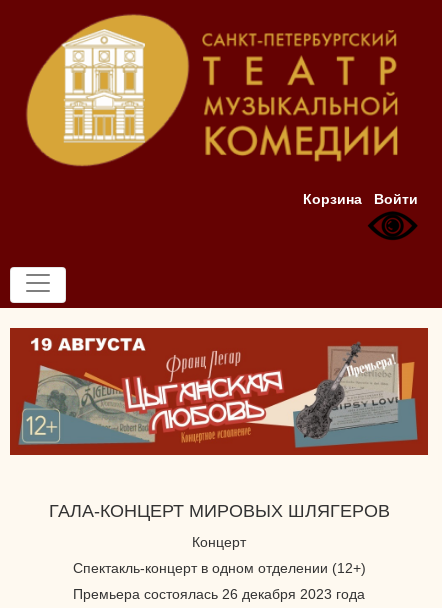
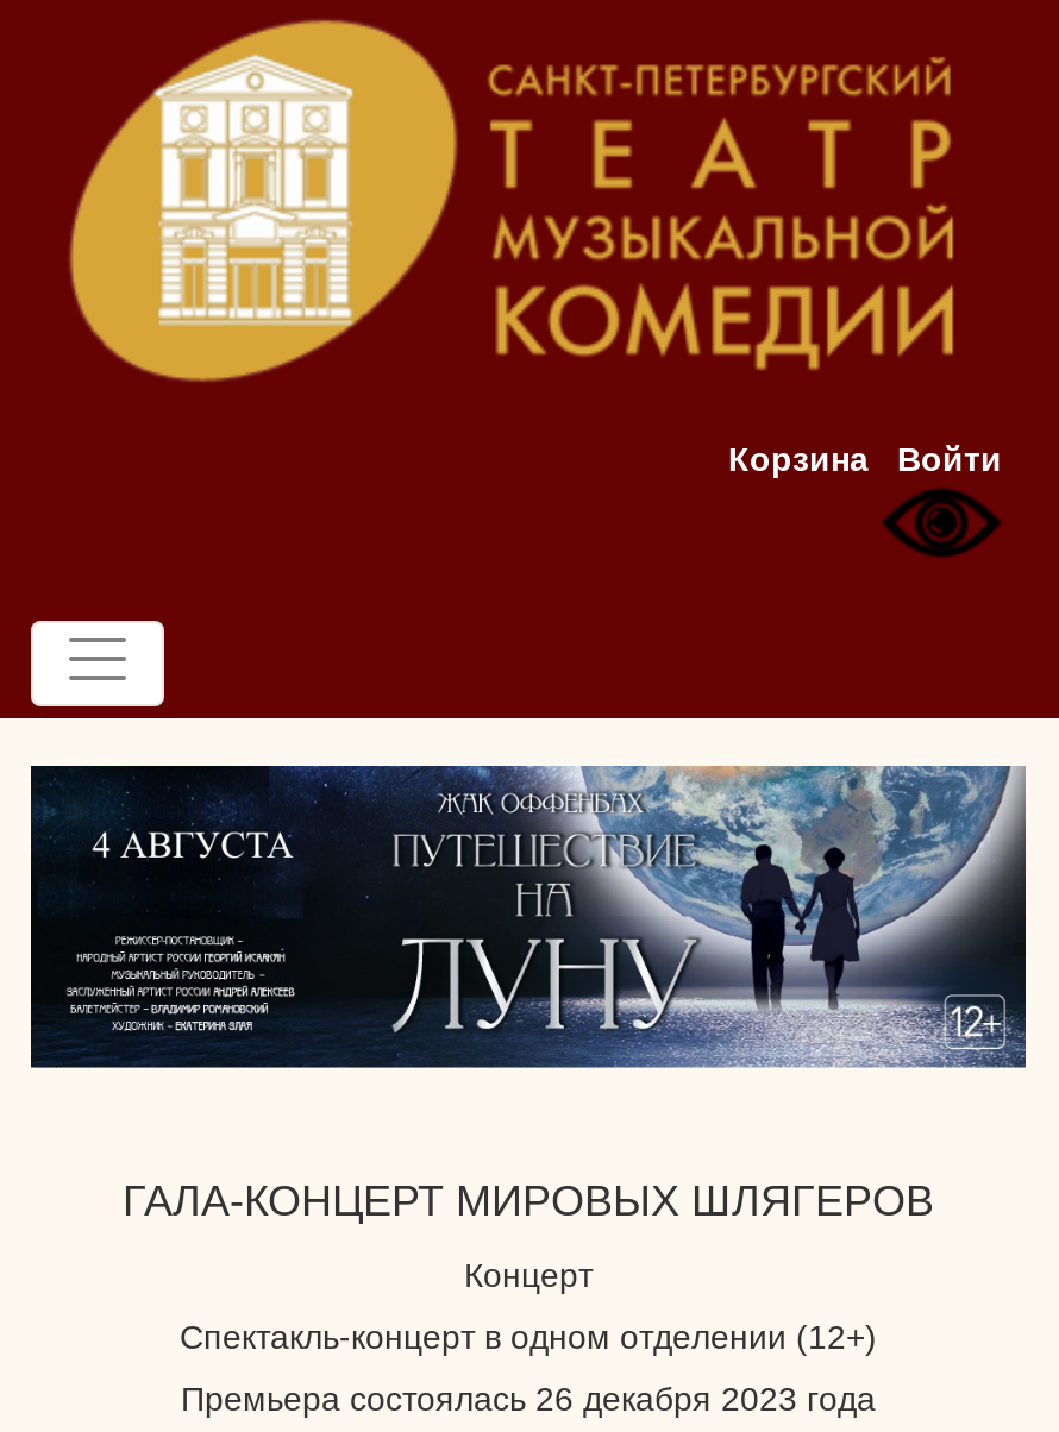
- [image]
+ [image]
